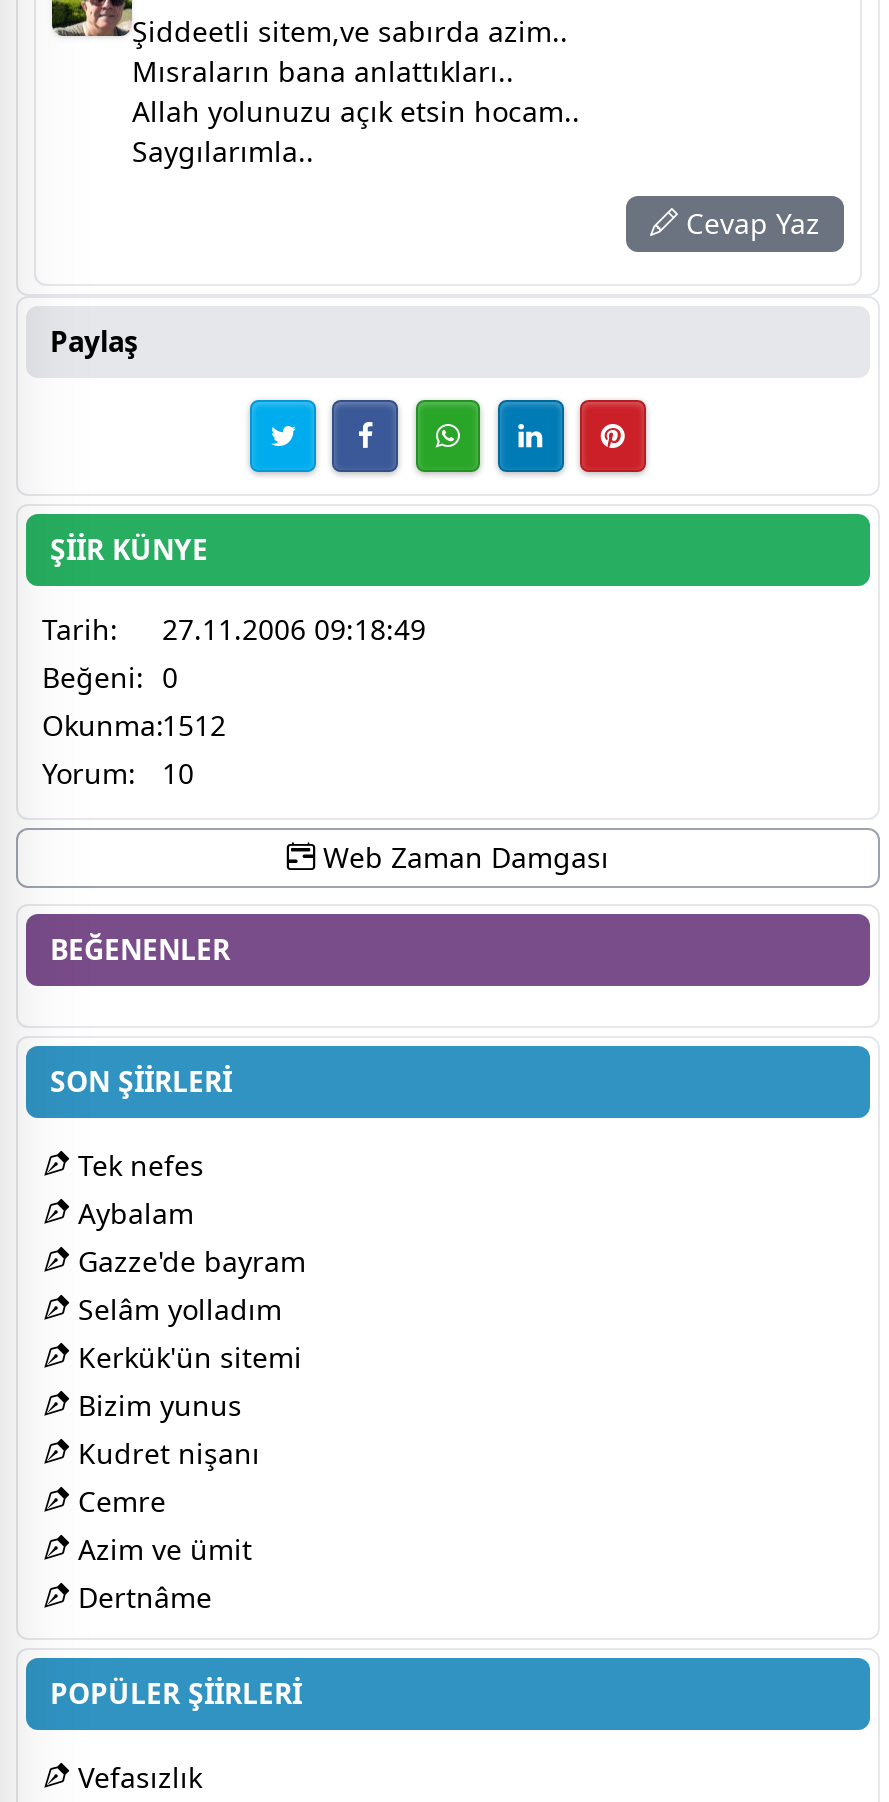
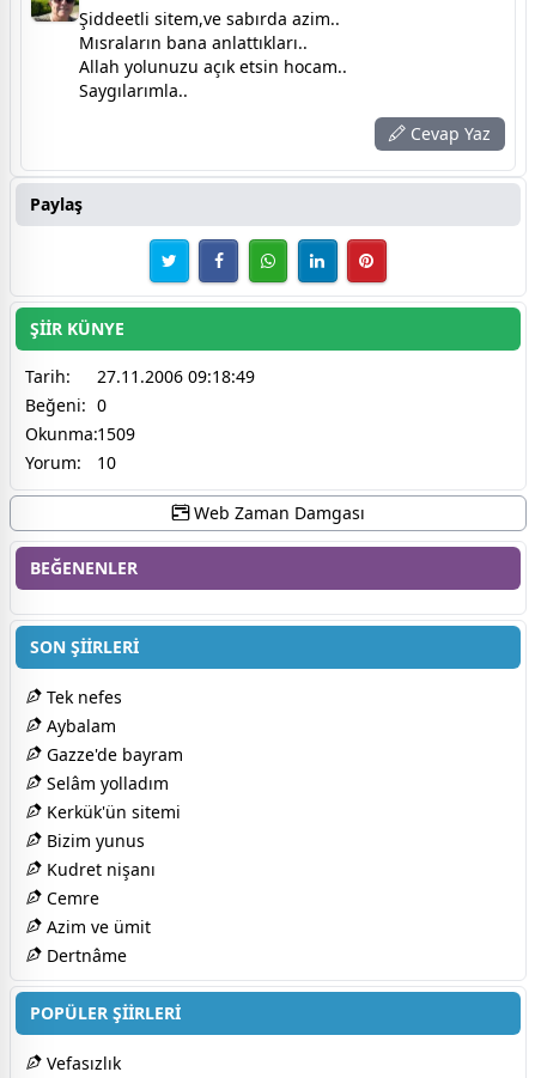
- Okunma:1512
+ Okunma:1509
